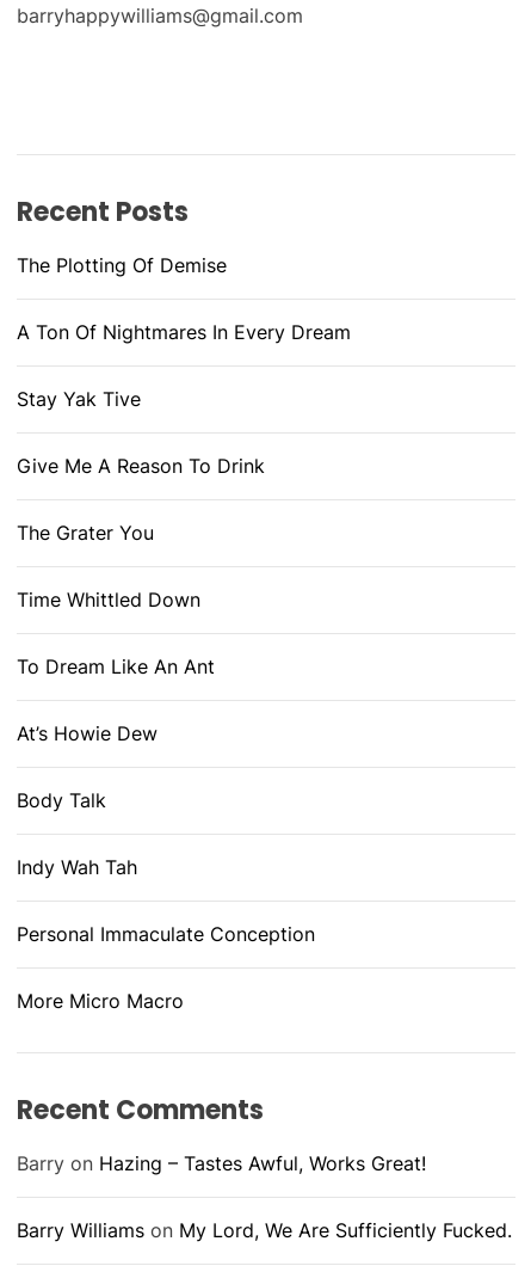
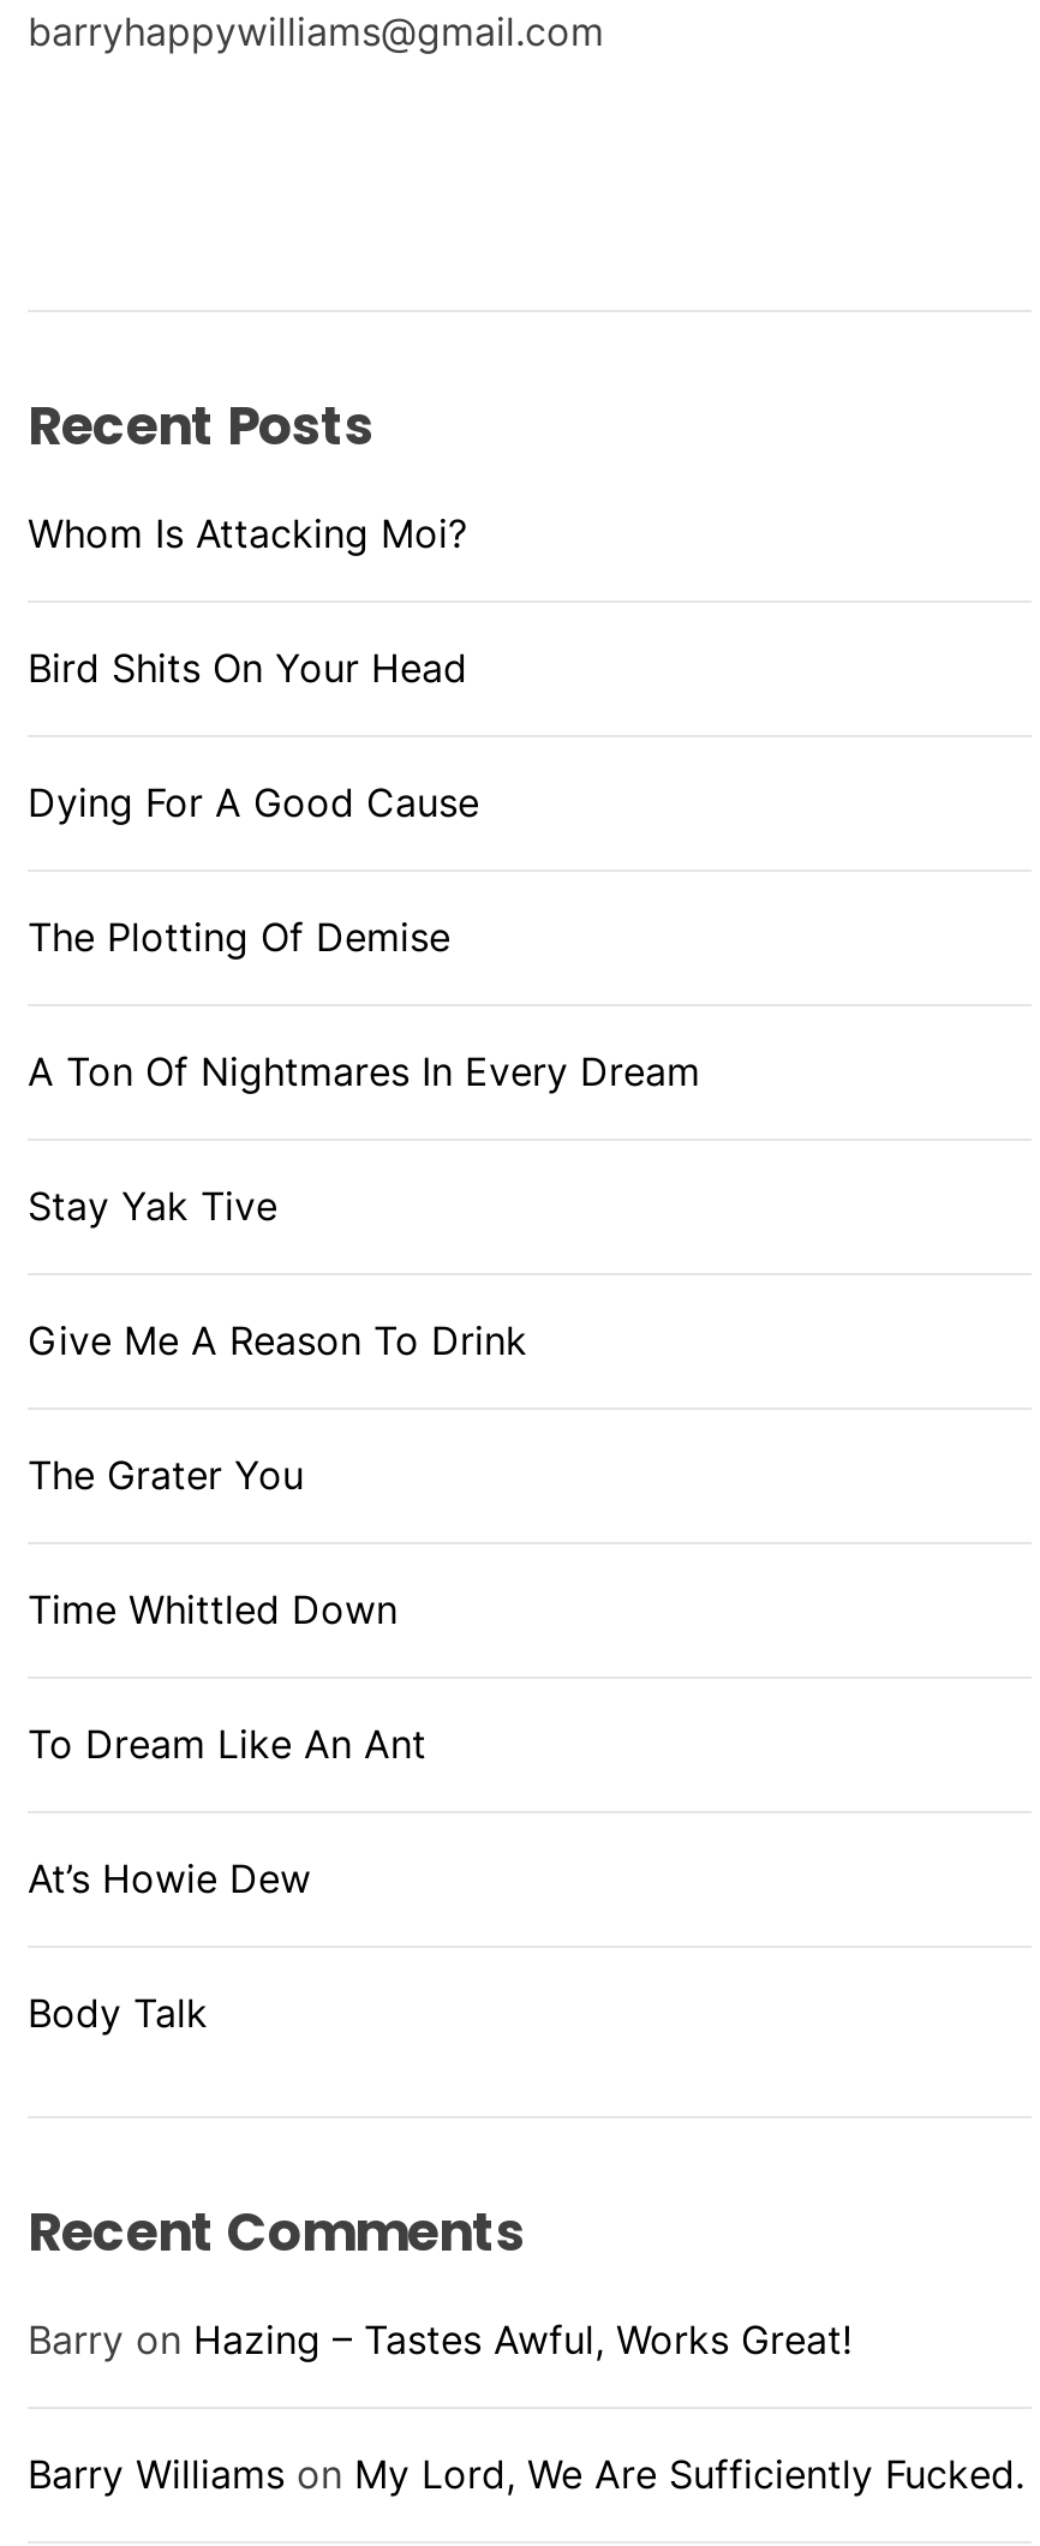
+ Whom Is Attacking Moi?
+ Bird Shits On Your Head
+ Dying For A Good Cause

moved down: The Plotting Of Demise | A Ton Of Nightmares In Every Dream | Stay Yak Tive | ... | At’s Howie Dew | Body Talk

- Indy Wah Tah
- Personal Immaculate Conception
- More Micro Macro
